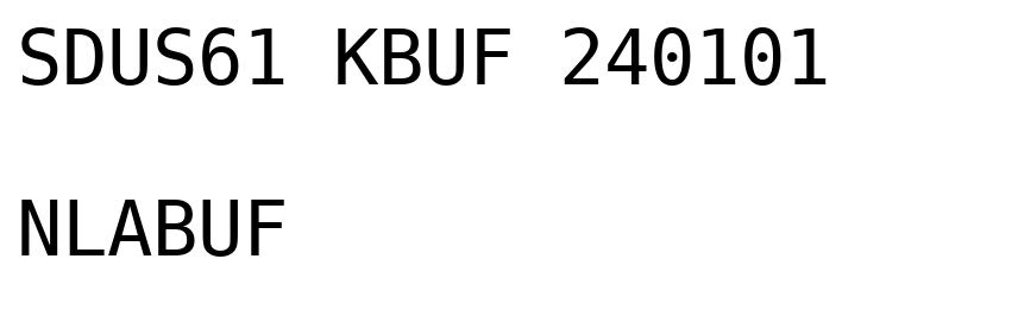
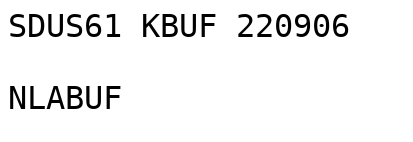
- SDUS61 KBUF 240101
+ SDUS61 KBUF 220906
